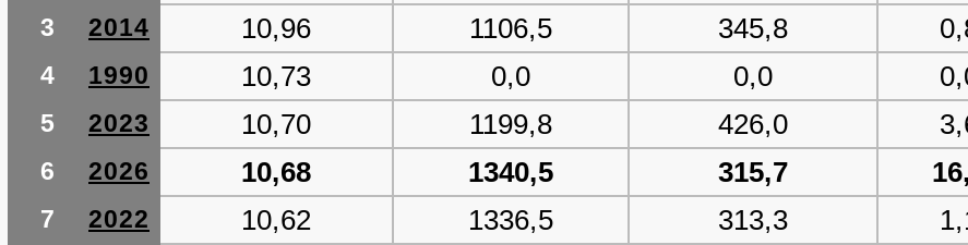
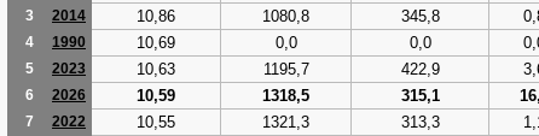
- 10,96
+ 10,86

- 1106,5
+ 1080,8

- 10,73
+ 10,69

- 10,70
+ 10,63

- 1199,8
+ 1195,7

- 426,0
+ 422,9

- 10,68
+ 10,59

- 1340,5
+ 1318,5

- 315,7
+ 315,1

- 10,62
+ 10,55

- 1336,5
+ 1321,3
